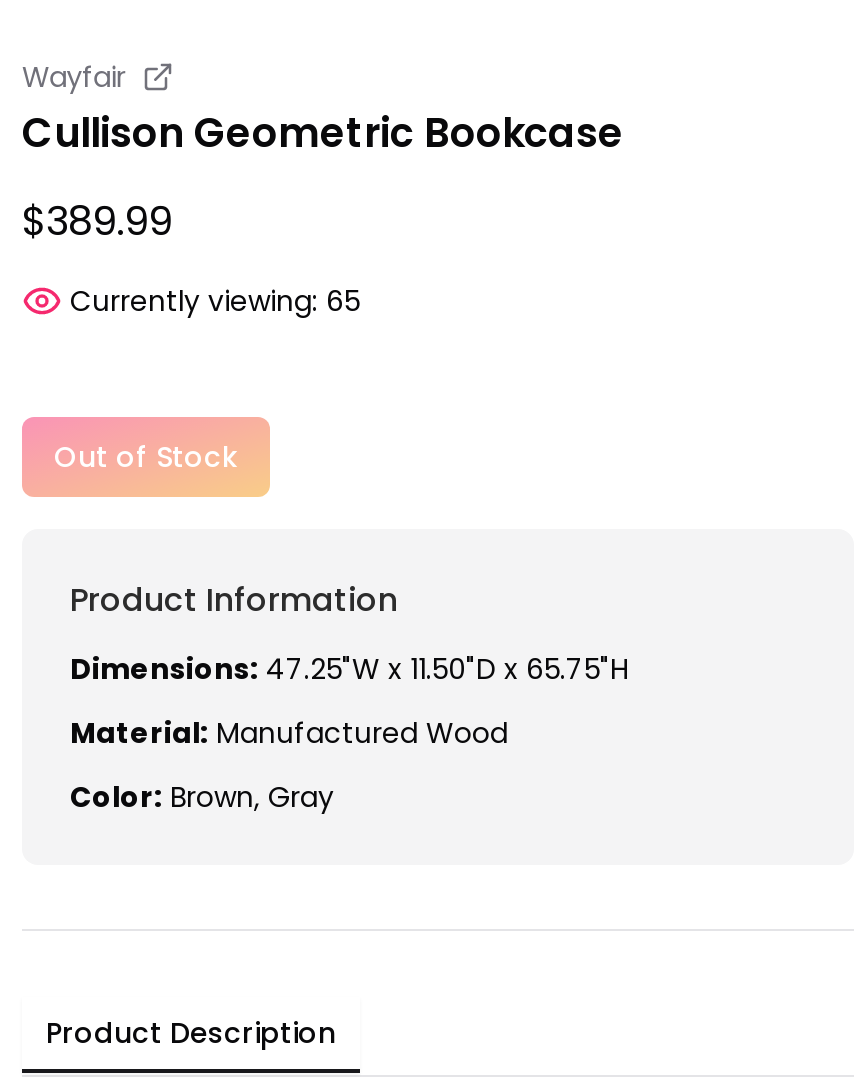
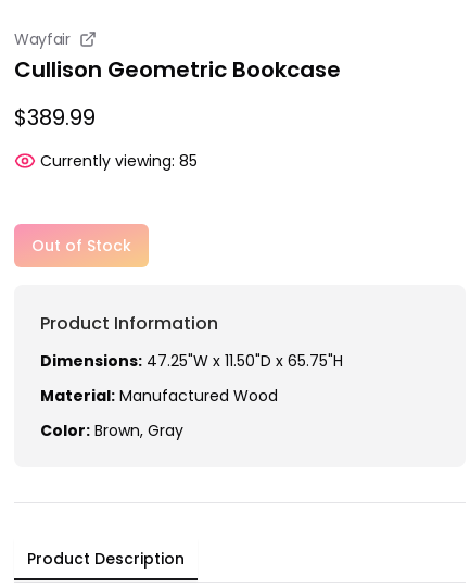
- Currently viewing: 65
+ Currently viewing: 85
